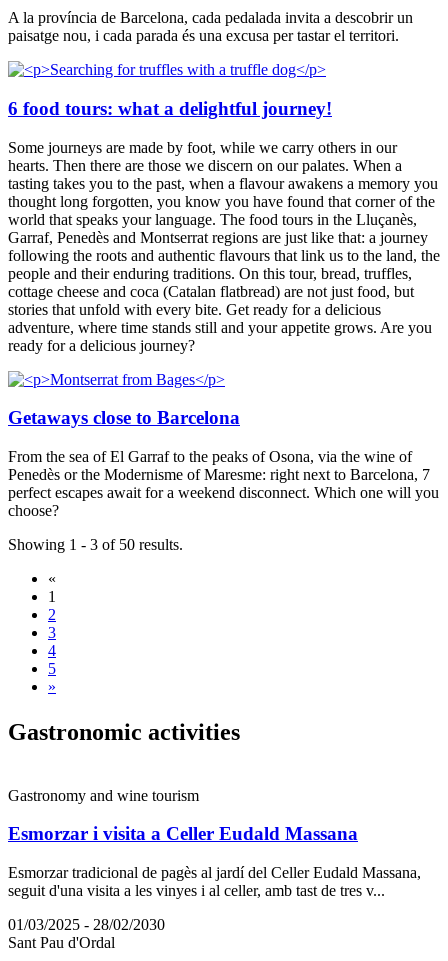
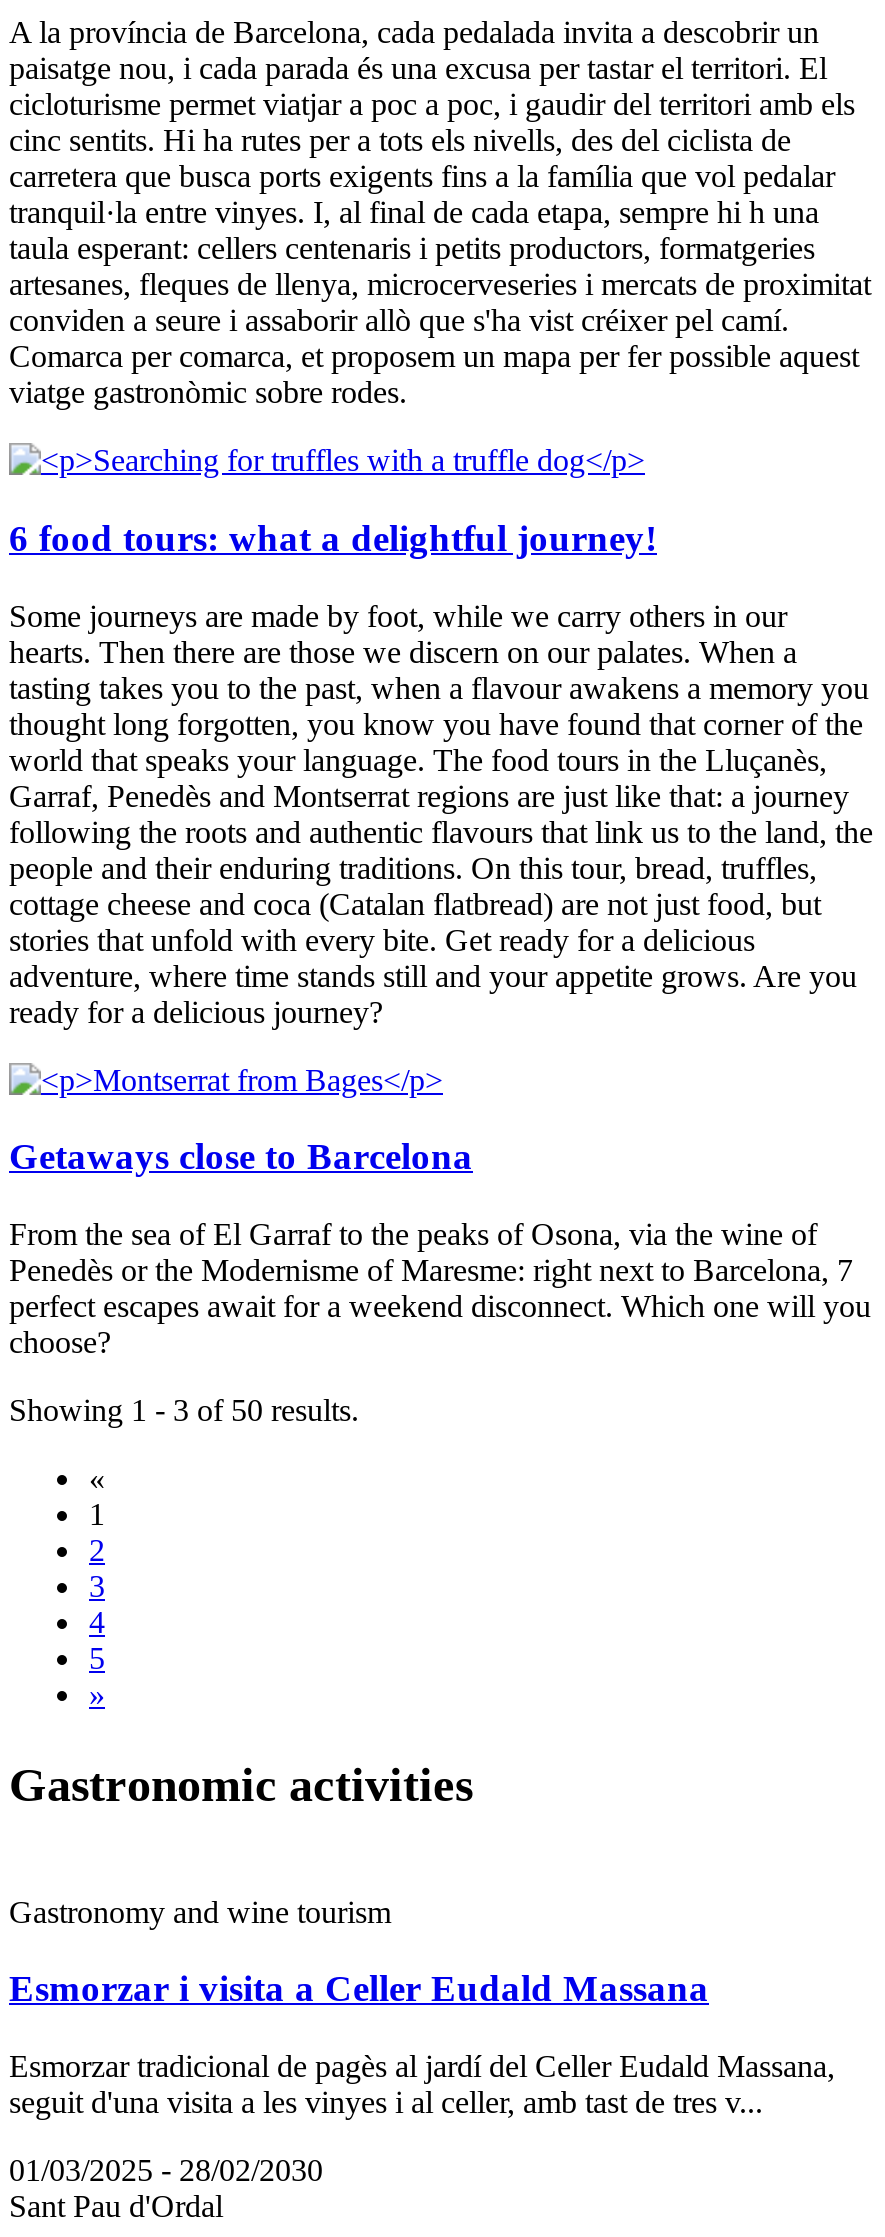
- paisatge nou, i cada parada és una excusa per tastar el territori.
+ paisatge nou, i cada parada és una excusa per tastar el territori. El
+ cicloturisme permet viatjar a poc a poc, i gaudir del territori amb els
+ cinc sentits. Hi ha rutes per a tots els nivells, des del ciclista de
+ carretera que busca ports exigents fins a la família que vol pedalar
+ tranquil·la entre vinyes. I, al final de cada etapa, sempre hi h una
+ taula esperant: cellers centenaris i petits productors, formatgeries
+ artesanes, fleques de llenya, microcerveseries i mercats de proximitat
+ conviden a seure i assaborir allò que s'ha vist créixer pel camí.
+ Comarca per comarca, et proposem un mapa per fer possible aquest
+ viatge gastronòmic sobre rodes.
